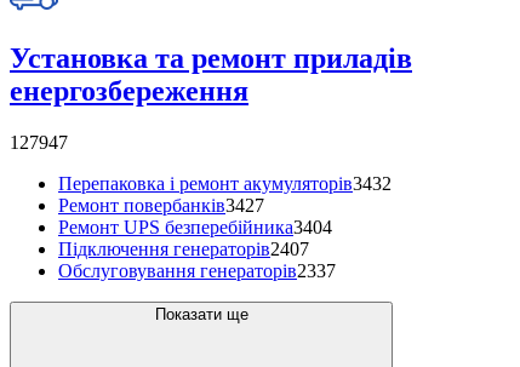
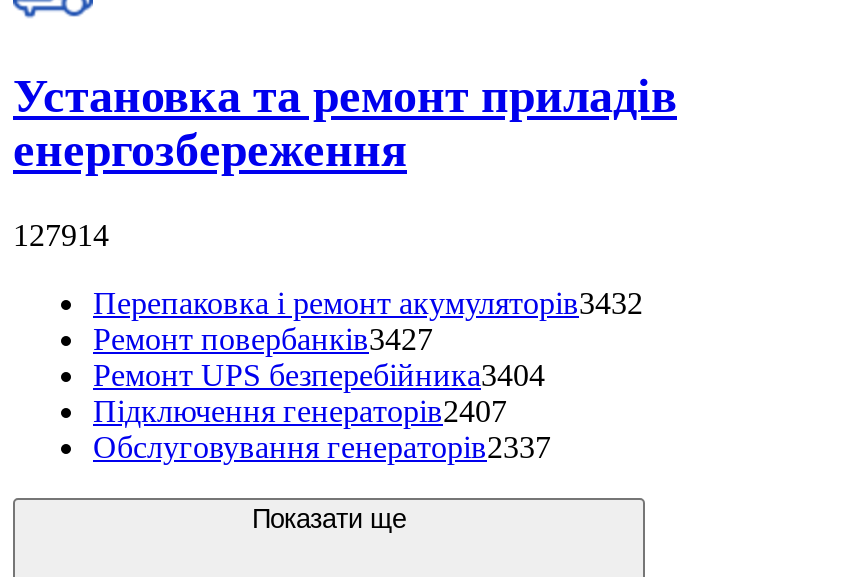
- 127947
+ 127914
